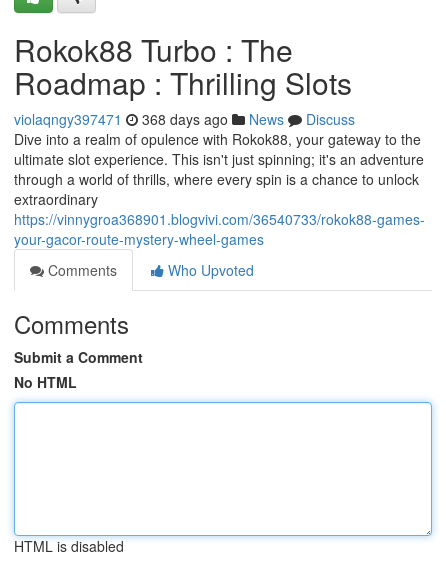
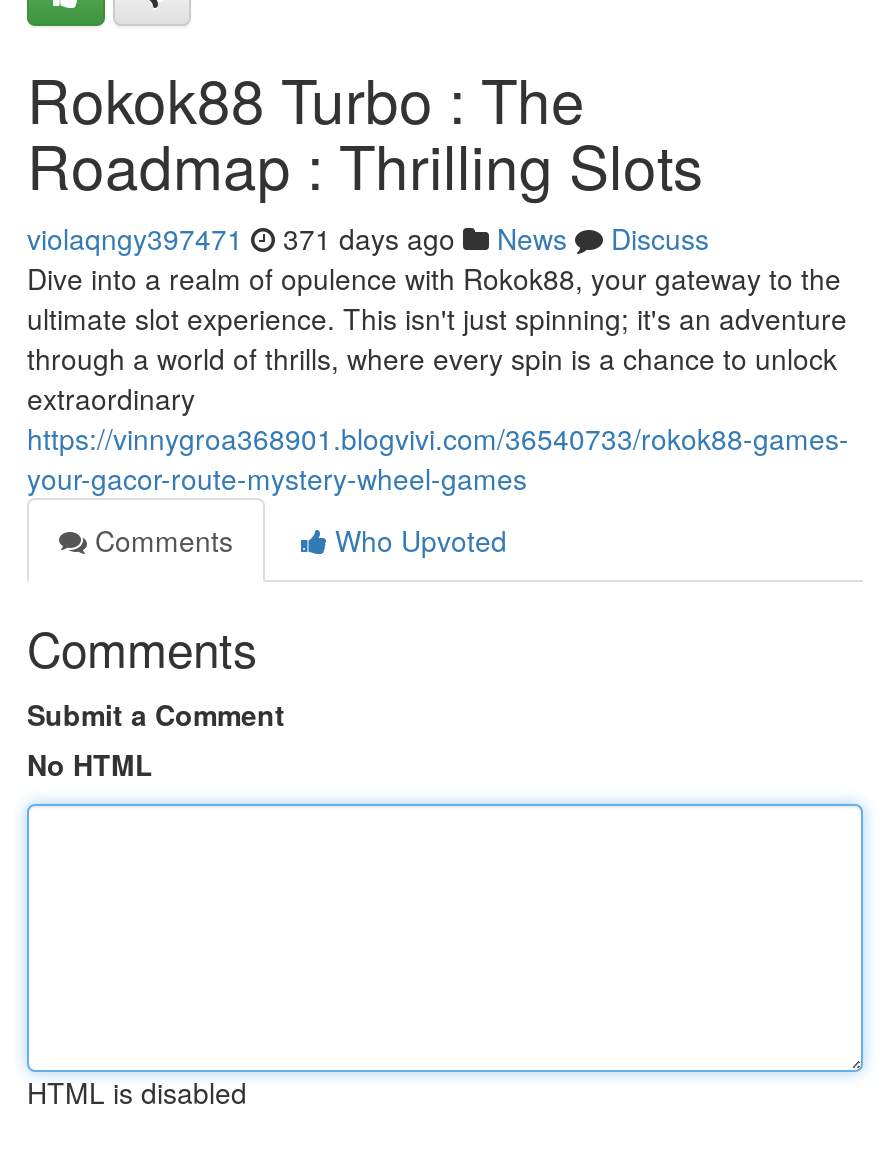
- violaqngy397471 368 days ago News Discuss
+ violaqngy397471 371 days ago News Discuss
